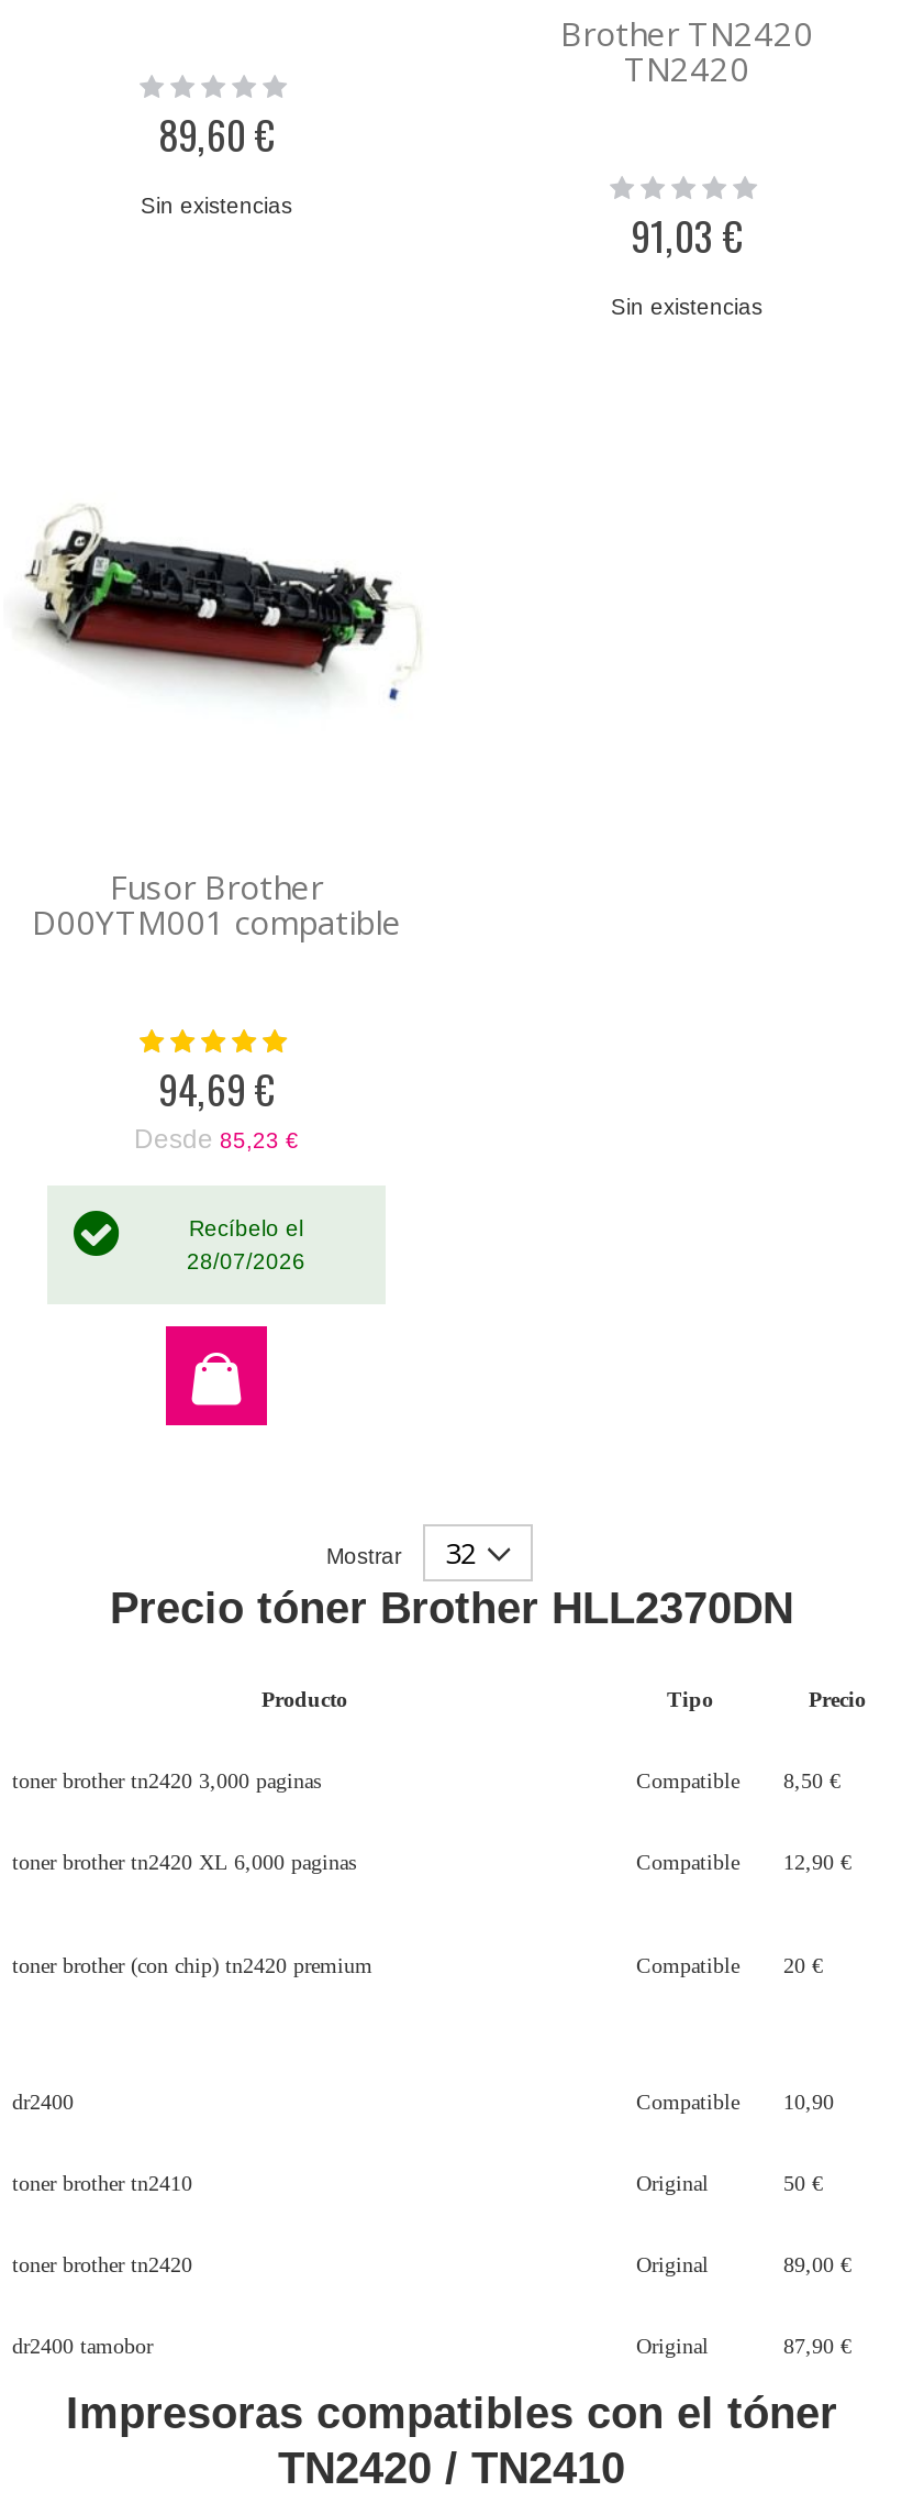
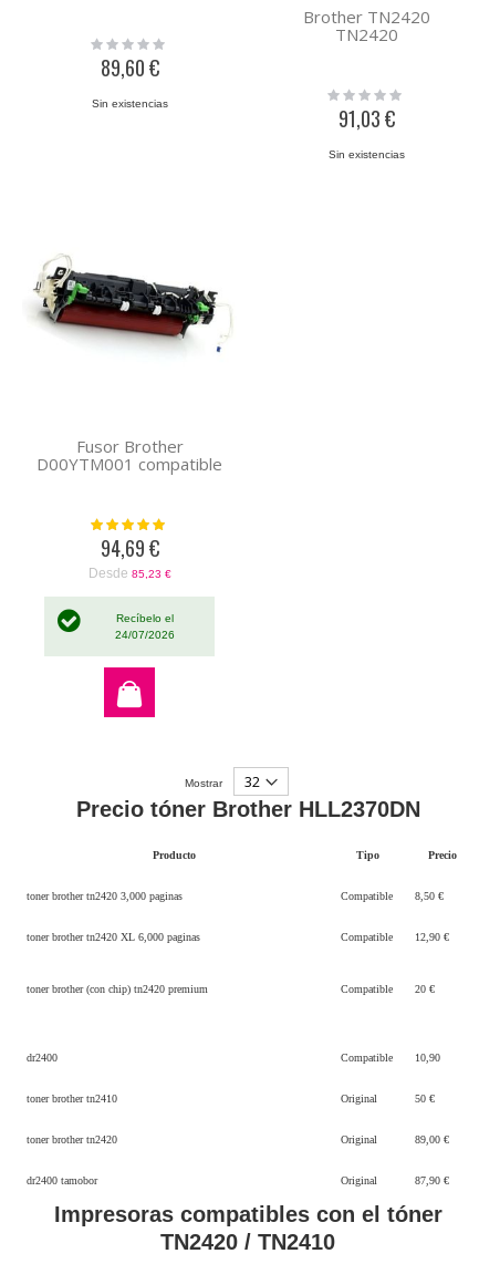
- 28/07/2026
+ 24/07/2026
